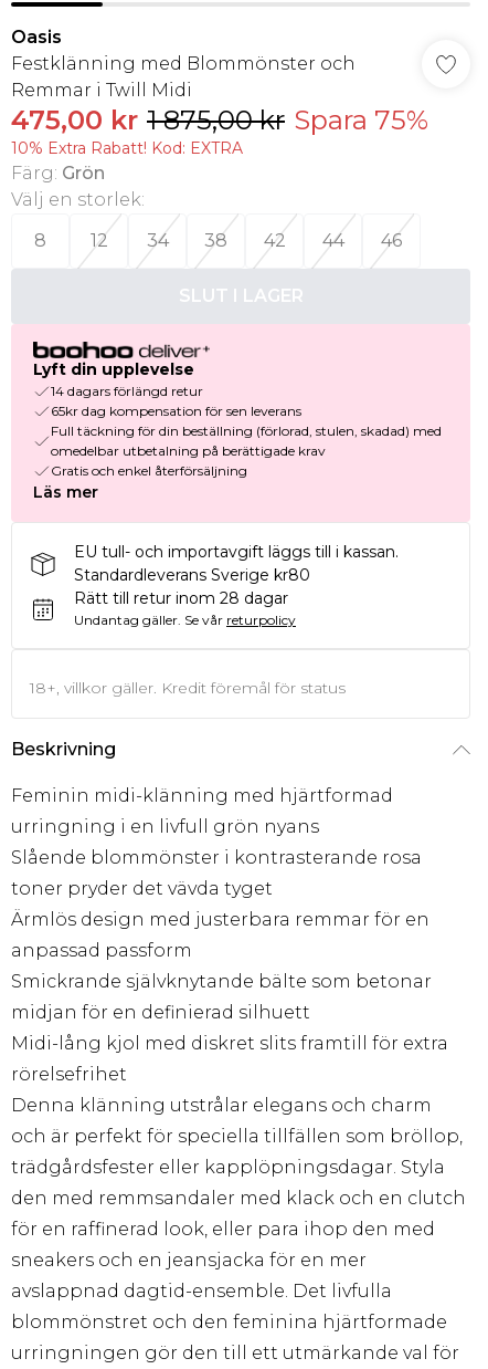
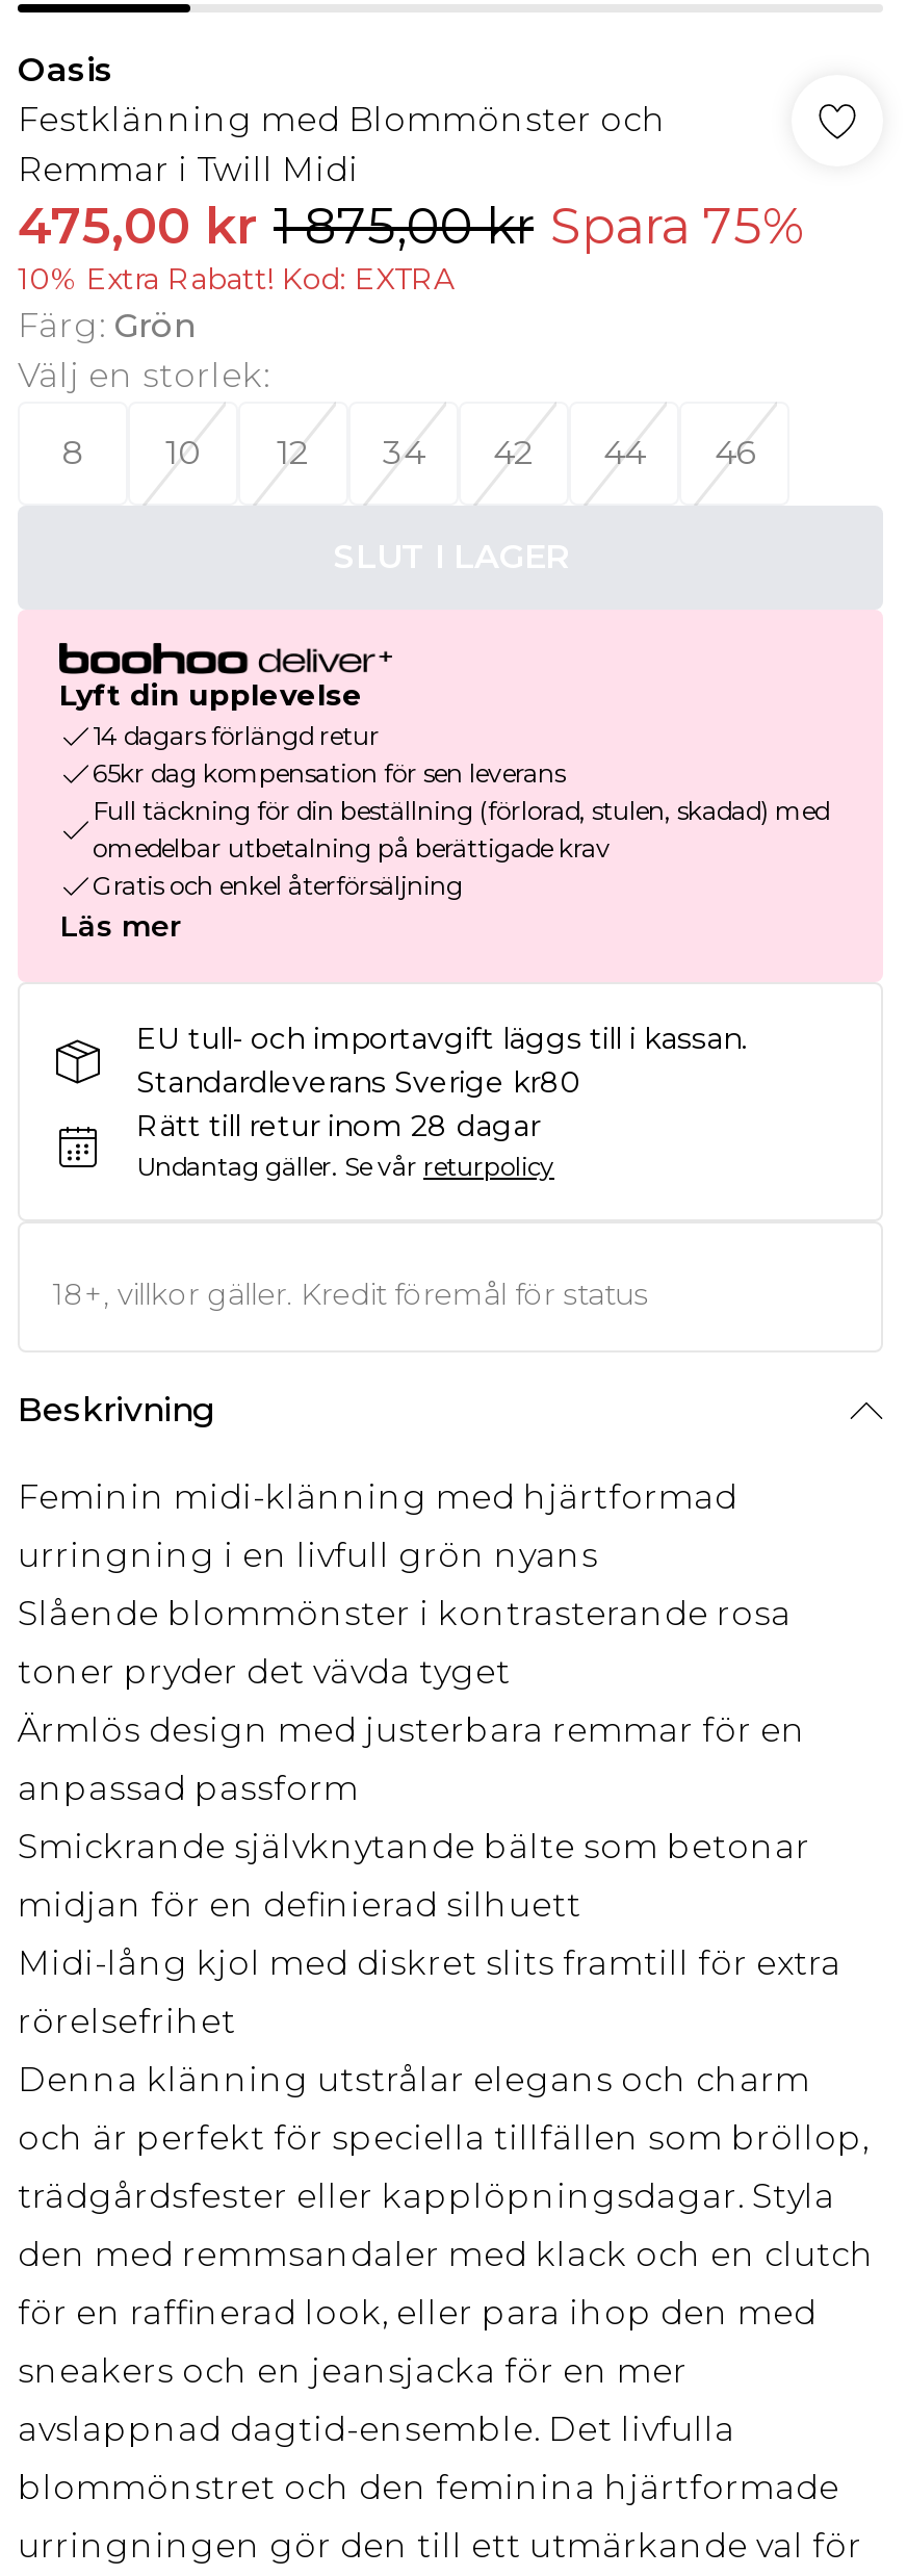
- 38

+ 10
